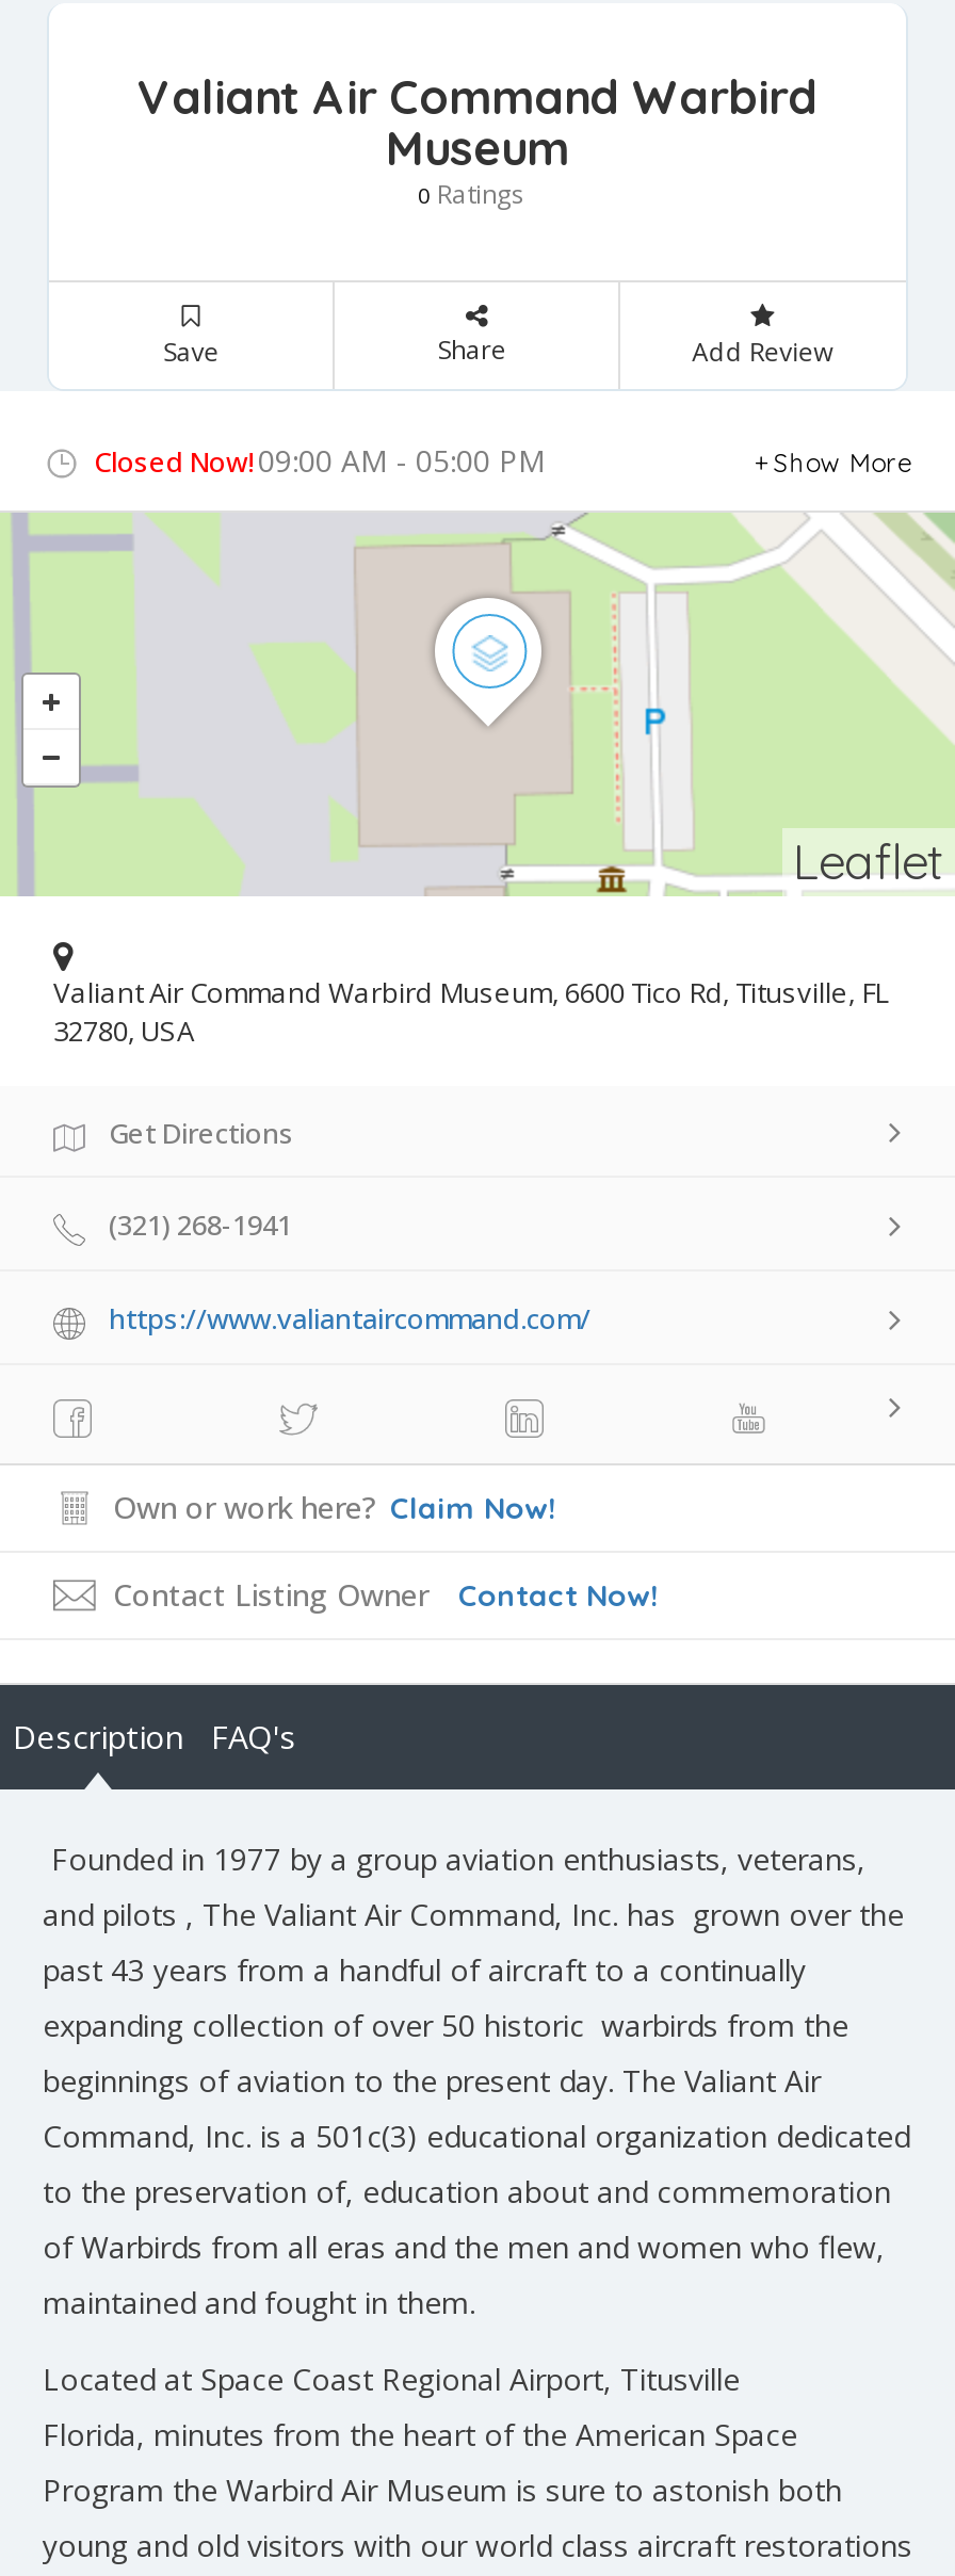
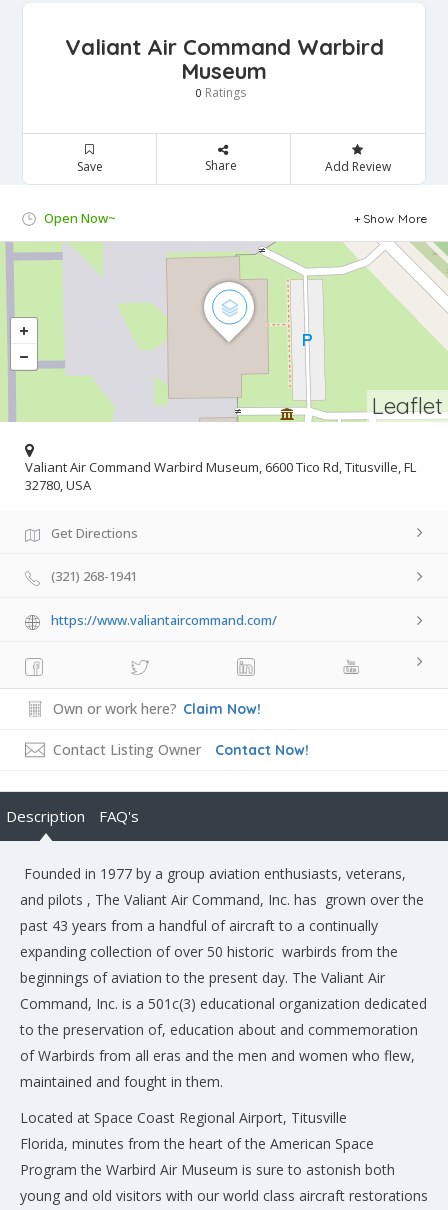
- Closed Now! 09:00 AM - 05:00 PM
+ Open Now~
